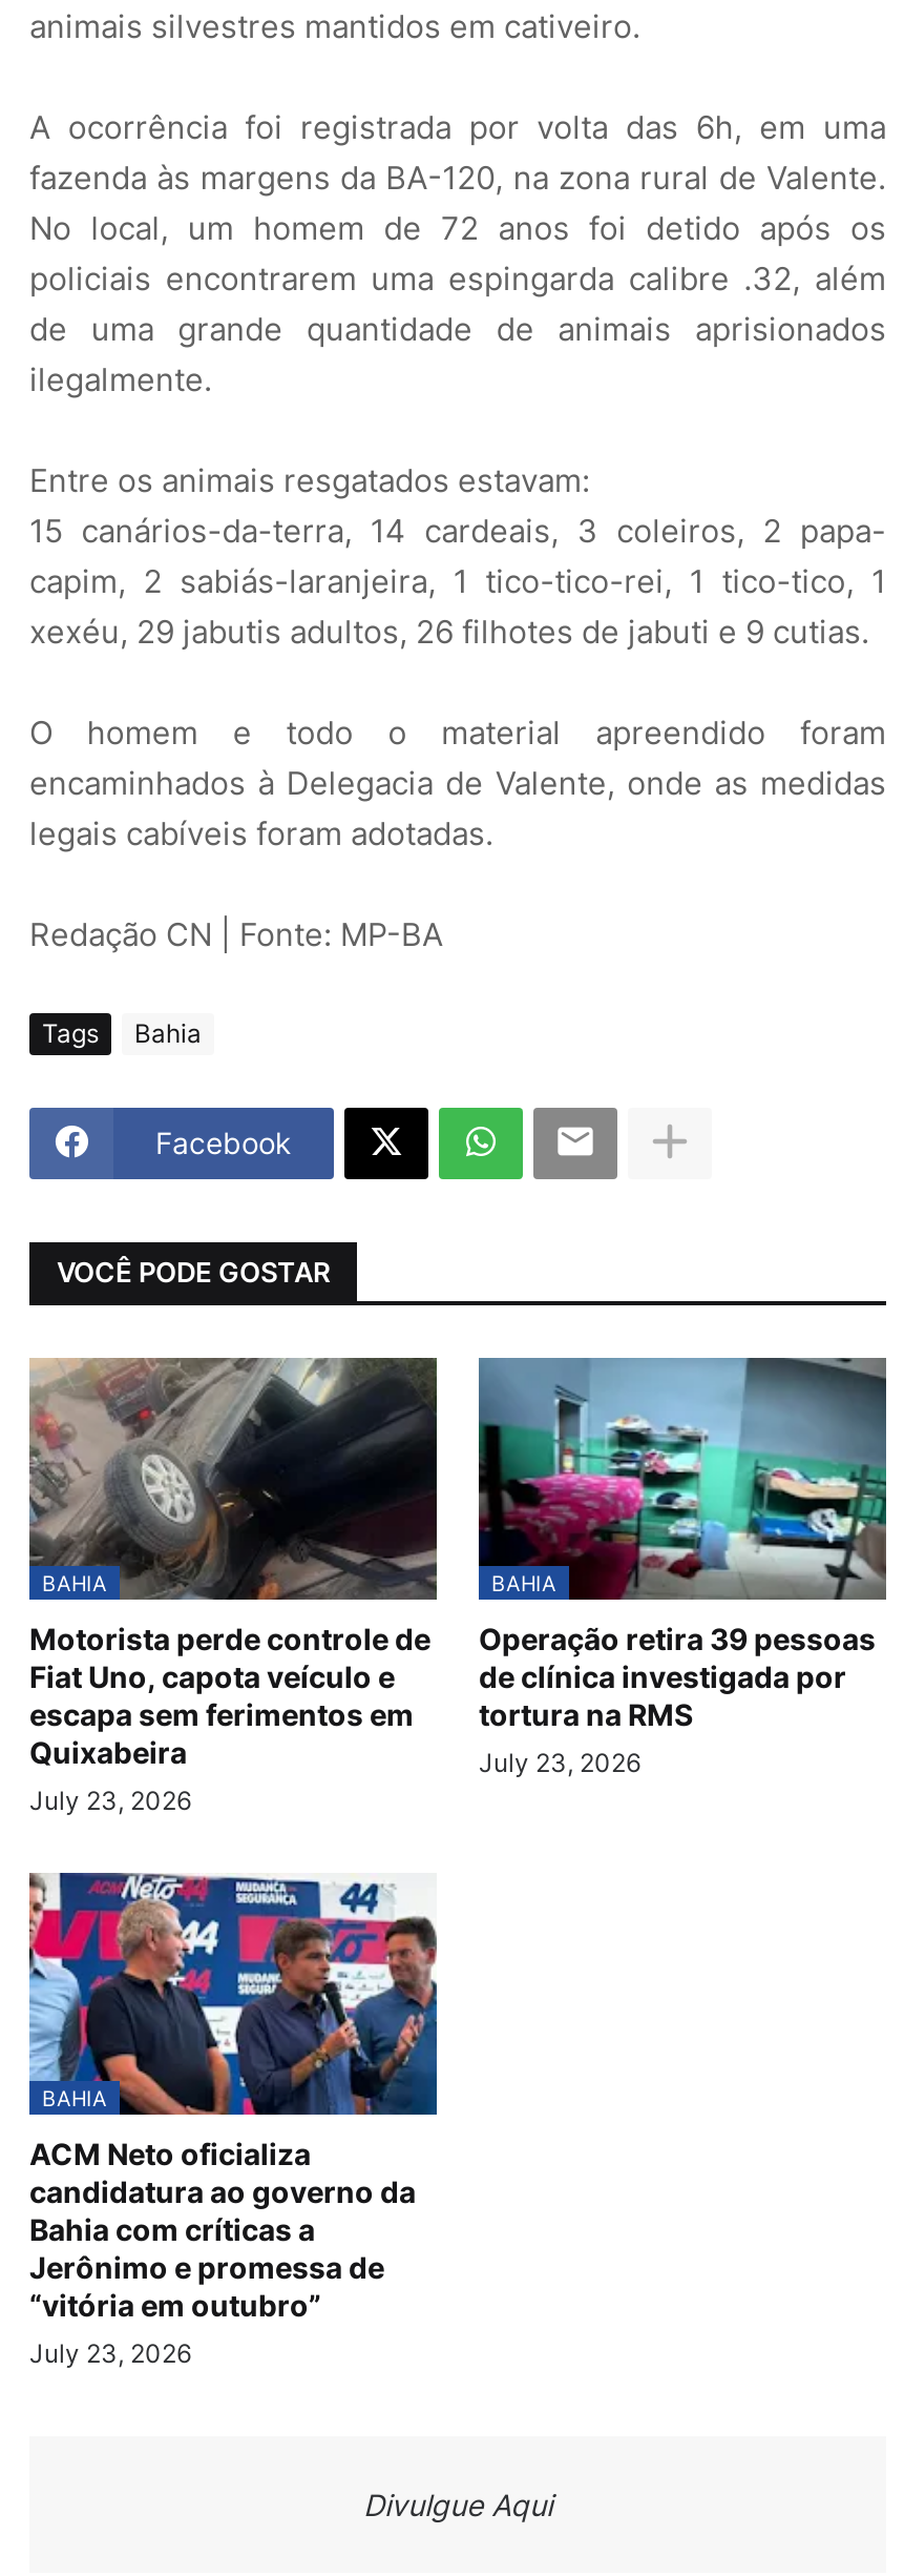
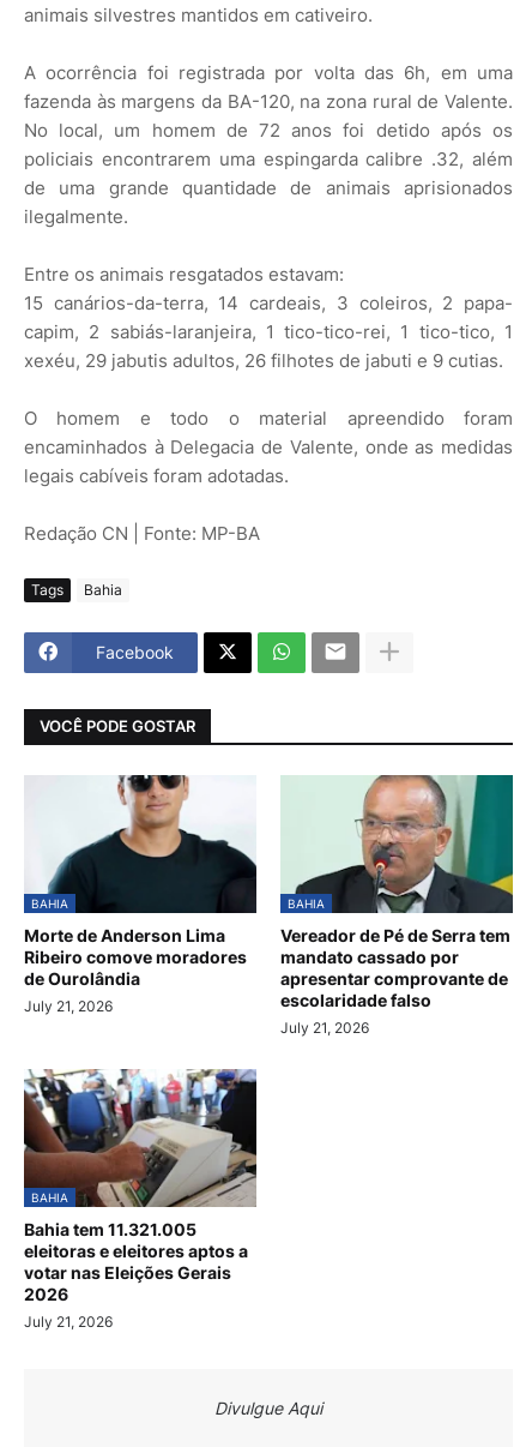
- [image]
- Motorista perde controle de
- Fiat Uno, capota veículo e
- escapa sem ferimentos em
- Quixabeira
- July 23, 2026
+ [image]
+ Morte de Anderson Lima
+ Ribeiro comove moradores
+ de Ourolândia
+ July 21, 2026

- [image]
- Operação retira 39 pessoas
- de clínica investigada por
- tortura na RMS
- July 23, 2026
+ [image]
+ Vereador de Pé de Serra tem
+ mandato cassado por
+ apresentar comprovante de
+ escolaridade falso
+ July 21, 2026

- [image]
- ACM Neto oficializa
- candidatura ao governo da
- Bahia com críticas a
- Jerônimo e promessa de
- “vitória em outubro”
- July 23, 2026
+ [image]
+ Bahia tem 11.321.005
+ eleitoras e eleitores aptos a
+ votar nas Eleições Gerais
+ 2026
+ July 21, 2026
